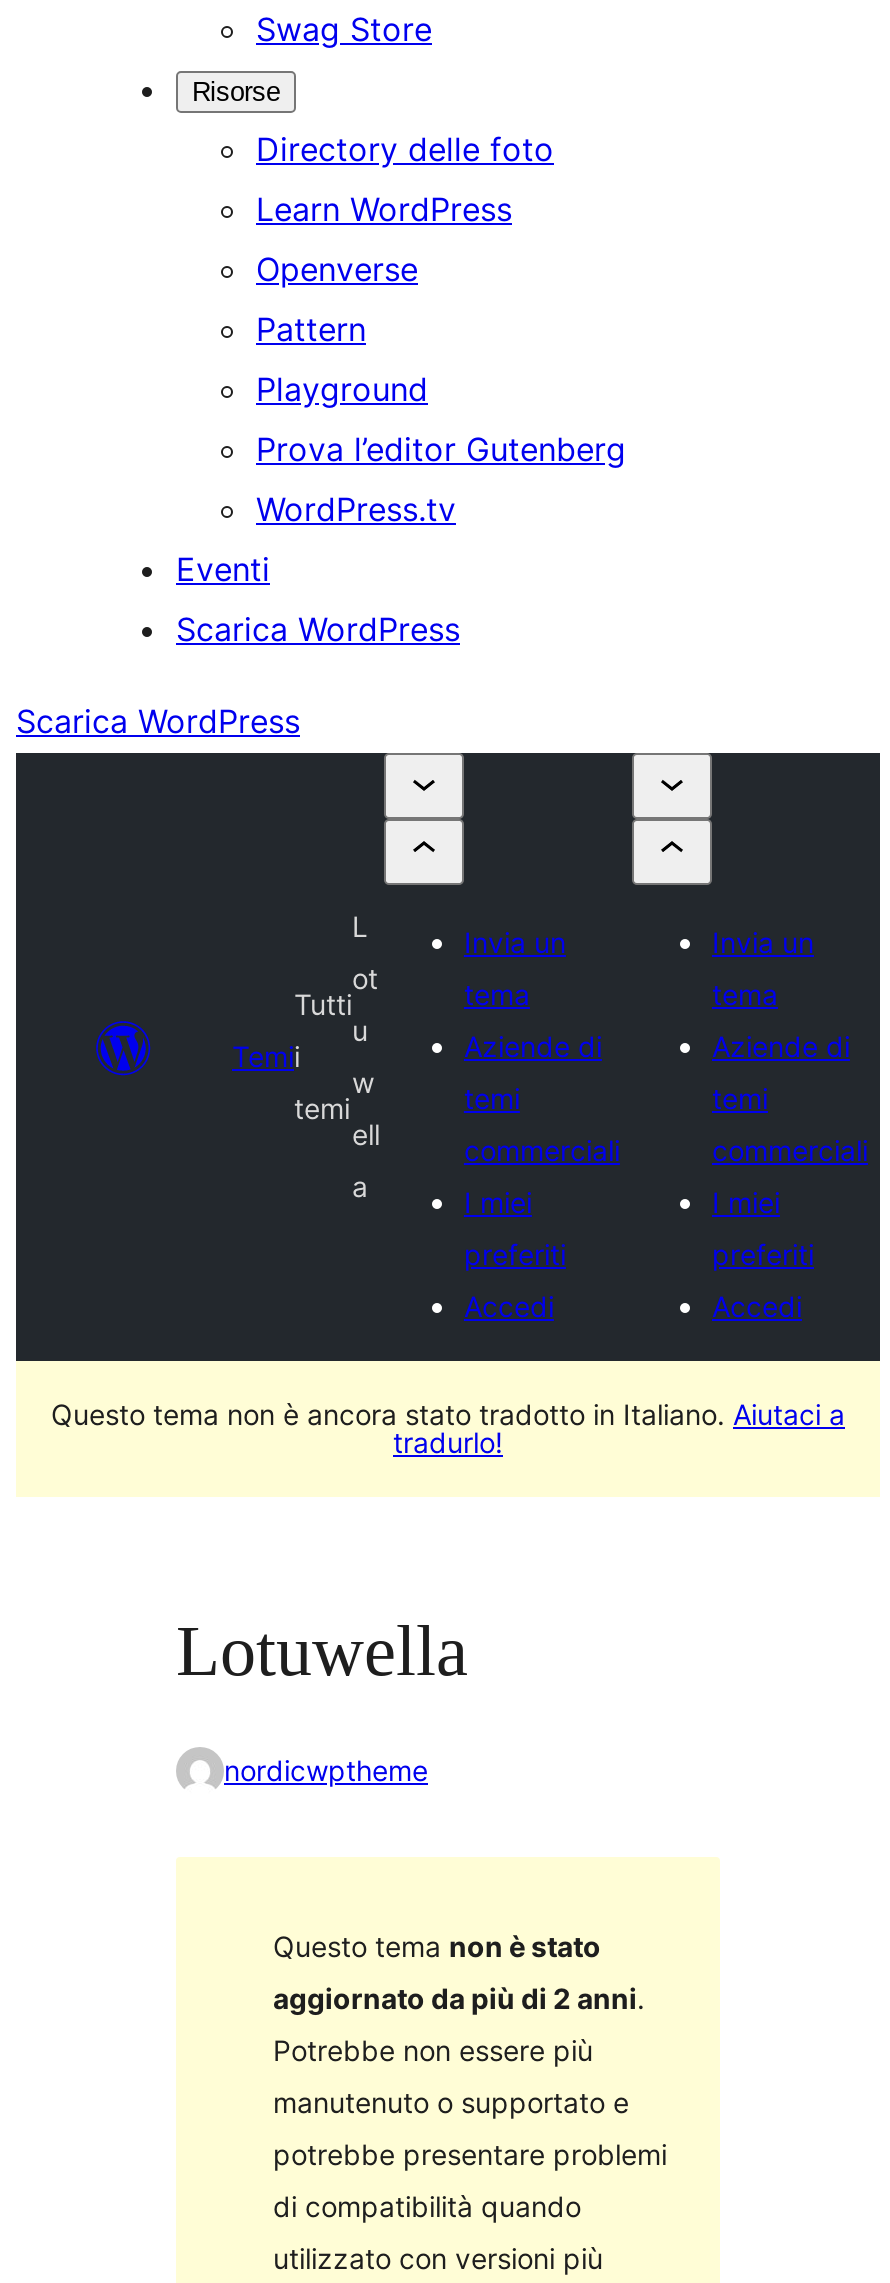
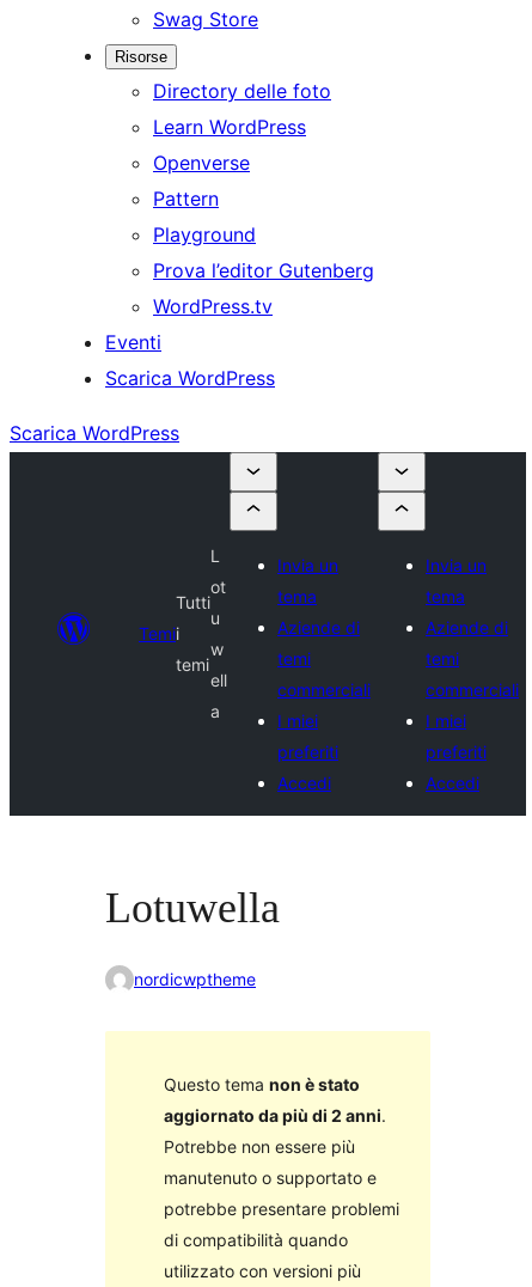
- [image]
- Questo tema non è ancora stato tradotto in Italiano. Aiutaci a
- tradurlo!
